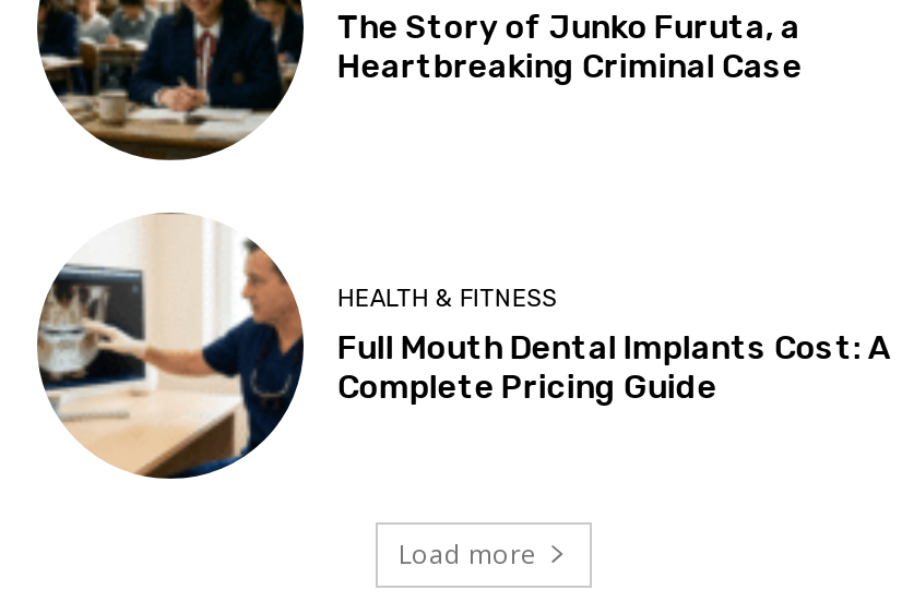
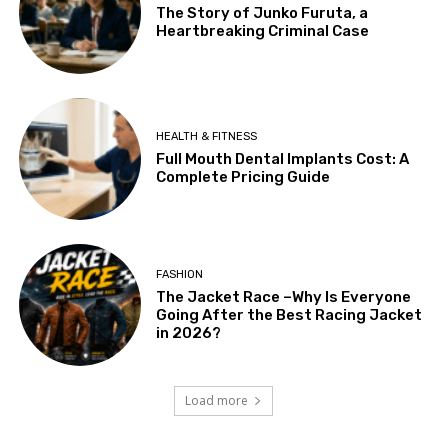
+ [image]
+ FASHION
+ The Jacket Race –Why Is Everyone
+ Going After the Best Racing Jacket
+ in 2026?
